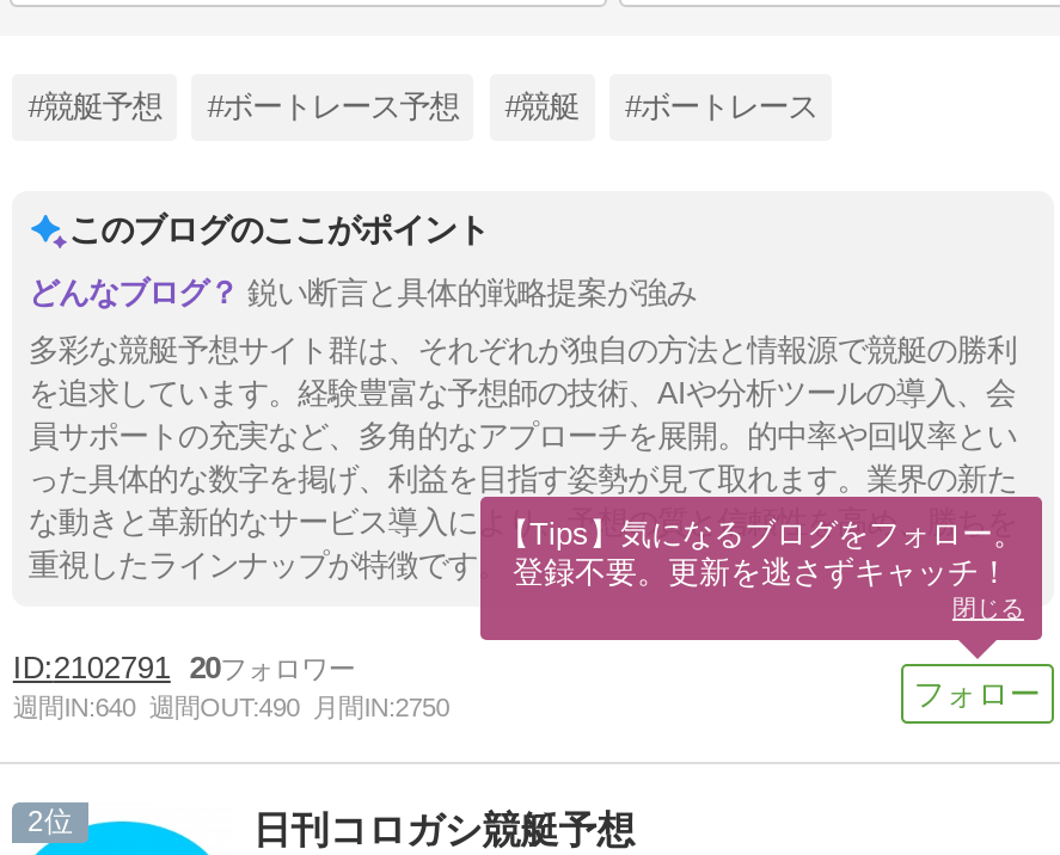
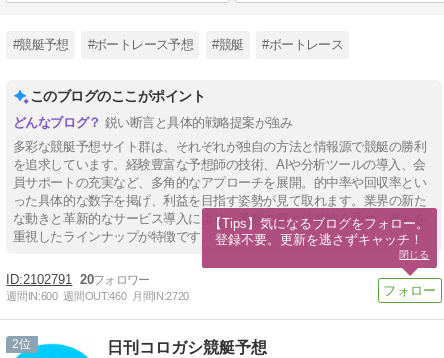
- 週間IN:640 週間OUT:490 月間IN:2750
+ 週間IN:600 週間OUT:460 月間IN:2720
